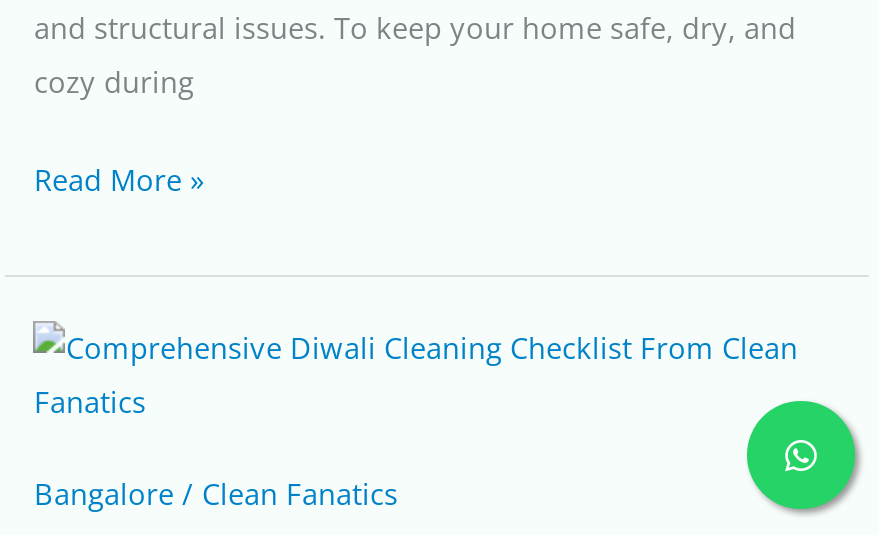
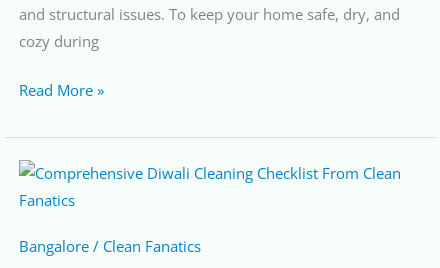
- [image]
